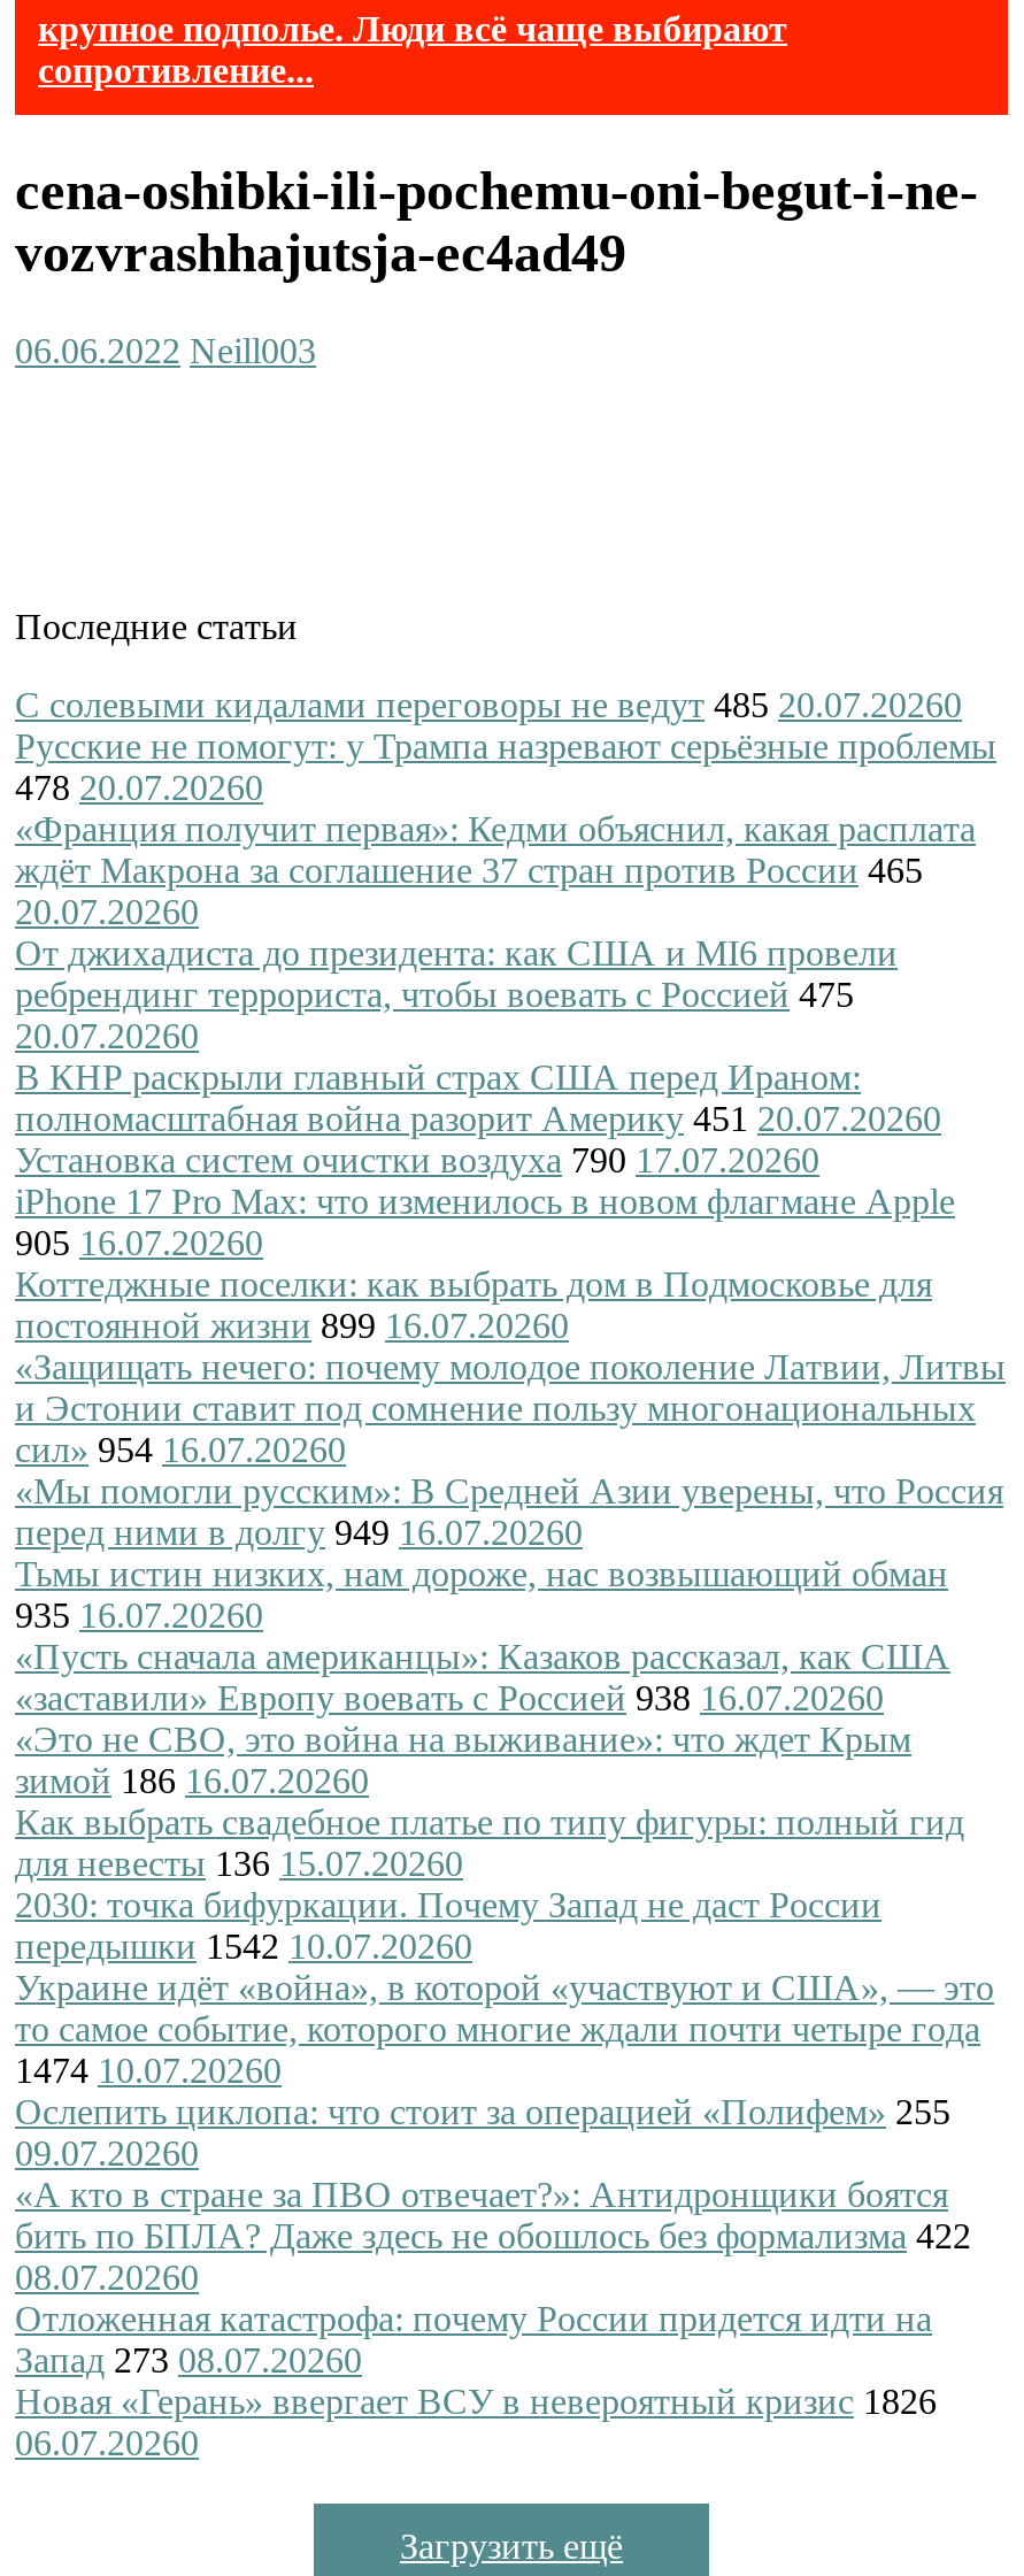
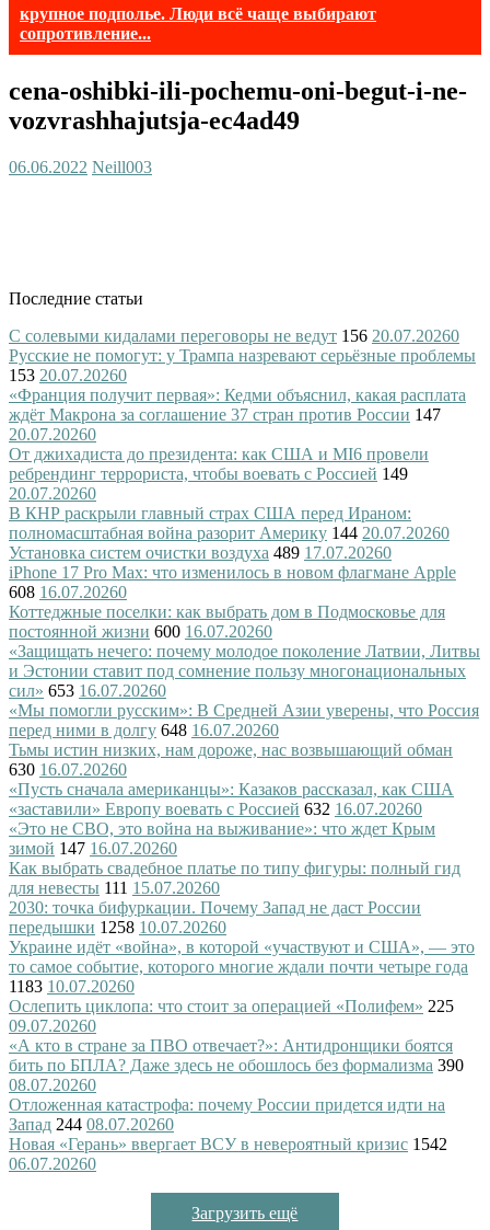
- С солевыми кидалами переговоры не ведут 485 20.07.20260
+ С солевыми кидалами переговоры не ведут 156 20.07.20260

- 478 20.07.20260
+ 153 20.07.20260

- ждёт Макрона за соглашение 37 стран против России 465
+ ждёт Макрона за соглашение 37 стран против России 147

- ребрендинг террориста, чтобы воевать с Россией 475
+ ребрендинг террориста, чтобы воевать с Россией 149

- полномасштабная война разорит Америку 451 20.07.20260
+ полномасштабная война разорит Америку 144 20.07.20260

- Установка систем очистки воздуха 790 17.07.20260
+ Установка систем очистки воздуха 489 17.07.20260

- 905 16.07.20260
+ 608 16.07.20260

- постоянной жизни 899 16.07.20260
+ постоянной жизни 600 16.07.20260

- сил» 954 16.07.20260
+ сил» 653 16.07.20260

- перед ними в долгу 949 16.07.20260
+ перед ними в долгу 648 16.07.20260

- 935 16.07.20260
+ 630 16.07.20260

- «заставили» Европу воевать с Россией 938 16.07.20260
+ «заставили» Европу воевать с Россией 632 16.07.20260

- зимой 186 16.07.20260
+ зимой 147 16.07.20260

- для невесты 136 15.07.20260
+ для невесты 111 15.07.20260

- передышки 1542 10.07.20260
+ передышки 1258 10.07.20260

- 1474 10.07.20260
+ 1183 10.07.20260

- Ослепить циклопа: что стоит за операцией «Полифем» 255
+ Ослепить циклопа: что стоит за операцией «Полифем» 225

- бить по БПЛА? Даже здесь не обошлось без формализма 422
+ бить по БПЛА? Даже здесь не обошлось без формализма 390

- Запад 273 08.07.20260
+ Запад 244 08.07.20260

- Новая «Герань» ввергает ВСУ в невероятный кризис 1826
+ Новая «Герань» ввергает ВСУ в невероятный кризис 1542
